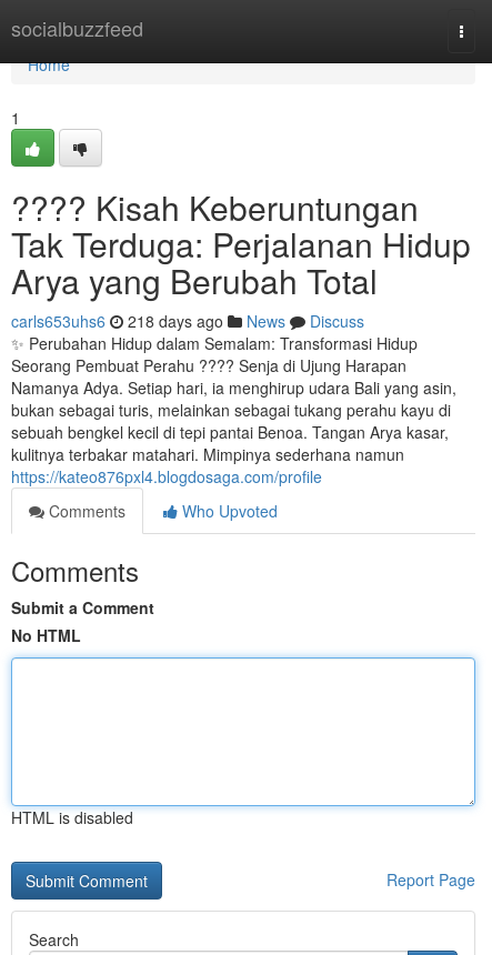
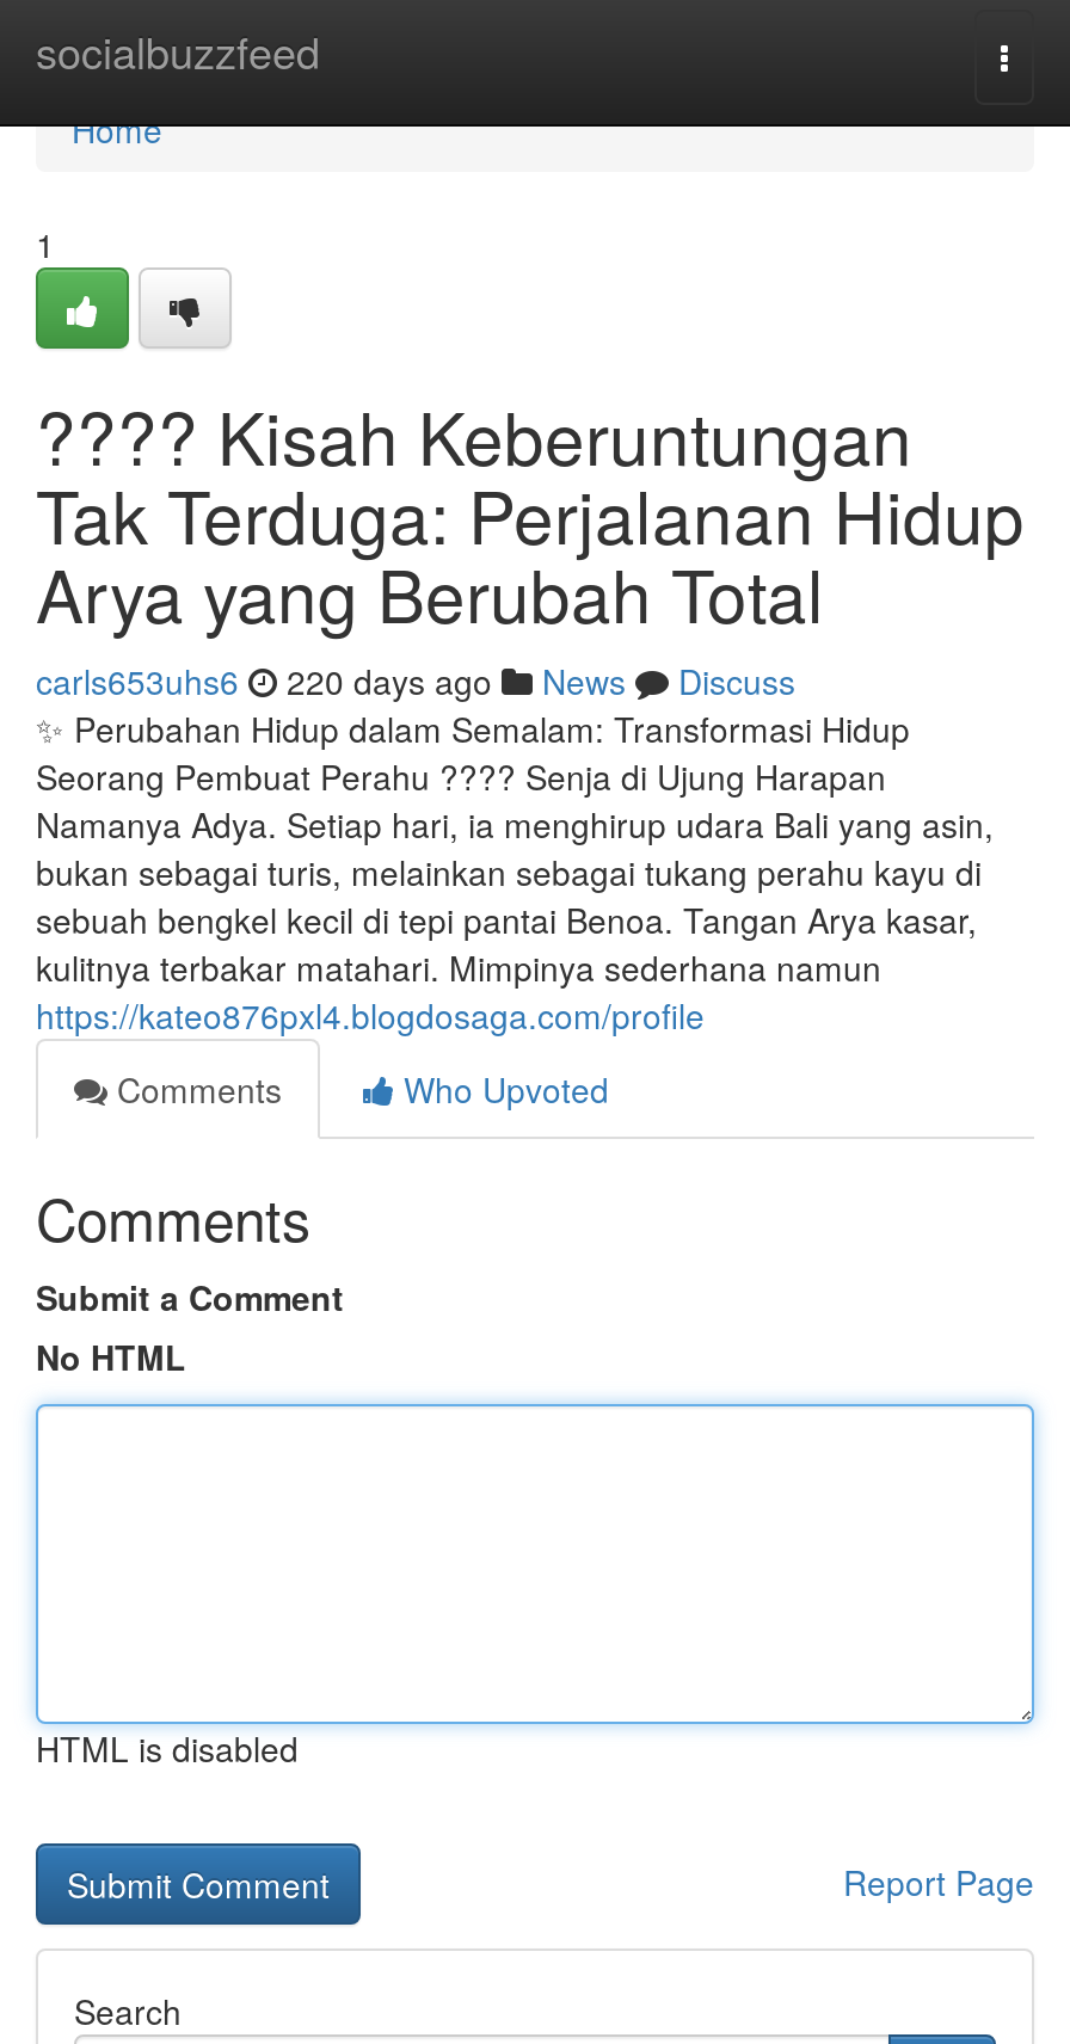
- carls653uhs6 218 days ago News Discuss
+ carls653uhs6 220 days ago News Discuss
